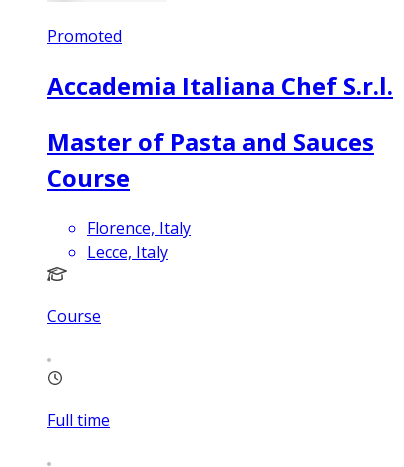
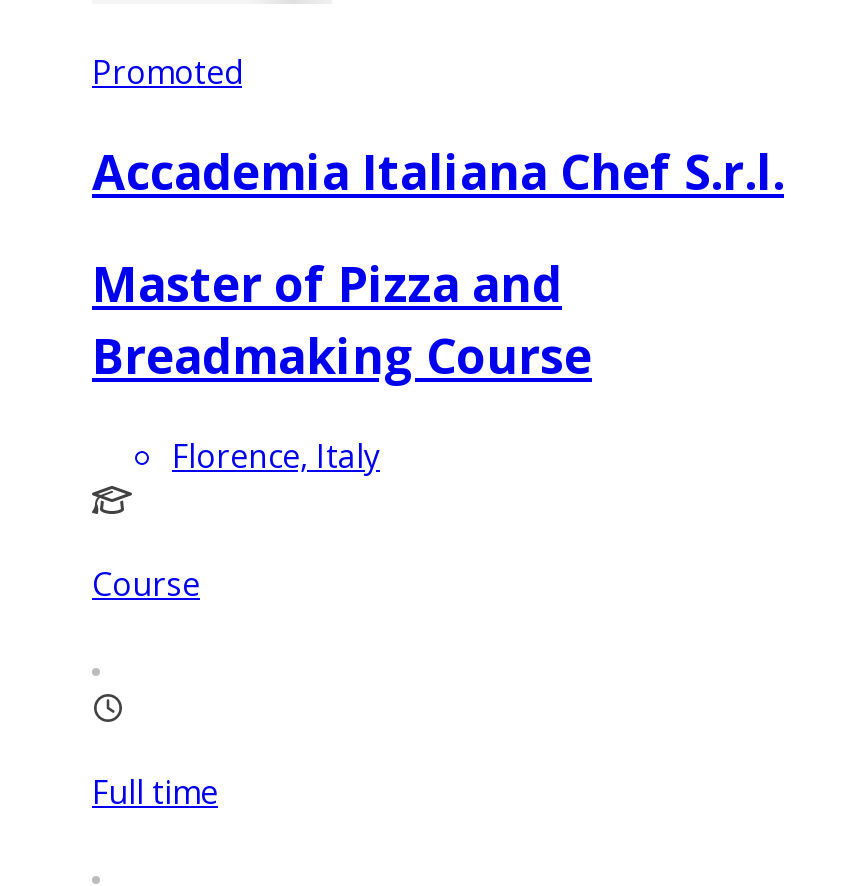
- Master of Pasta and Sauces
- Course
+ Master of Pizza and
+ Breadmaking Course

- Lecce, Italy
